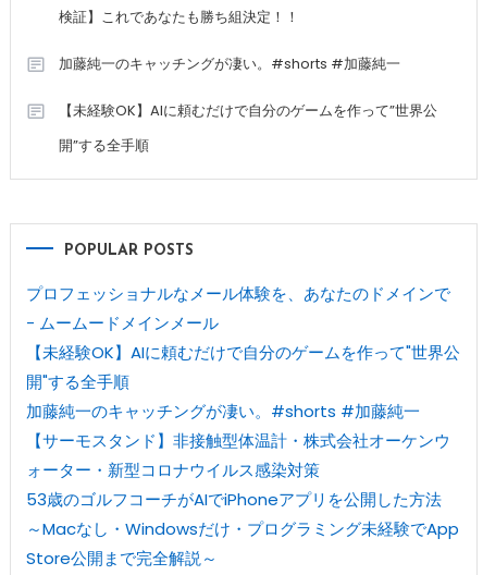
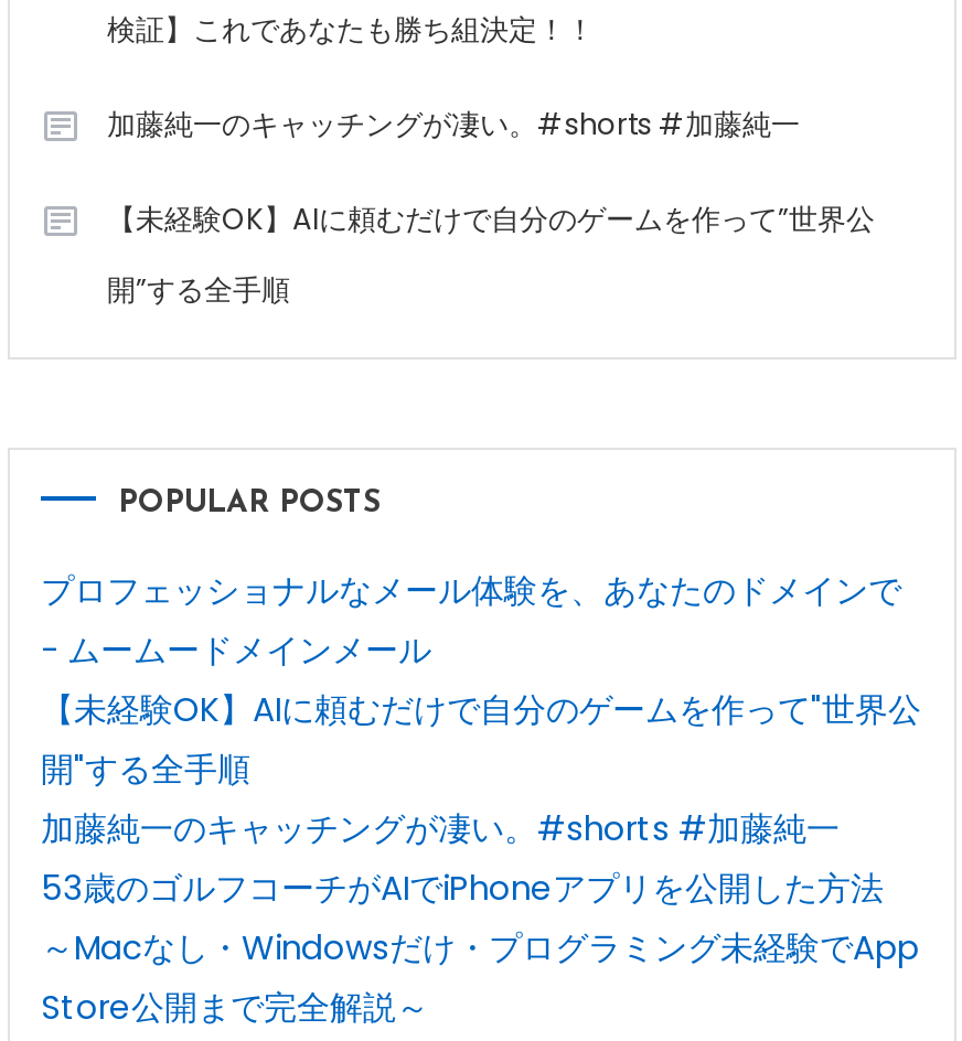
- 【サーモスタンド】非接触型体温計・株式会社オーケンウ
- ォーター・新型コロナウイルス感染対策
